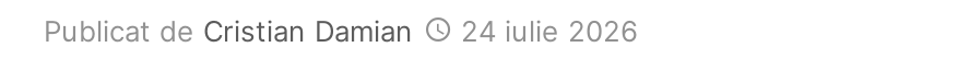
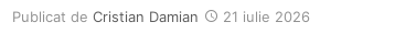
- Publicat de Cristian Damian 24 iulie 2026
+ Publicat de Cristian Damian 21 iulie 2026
